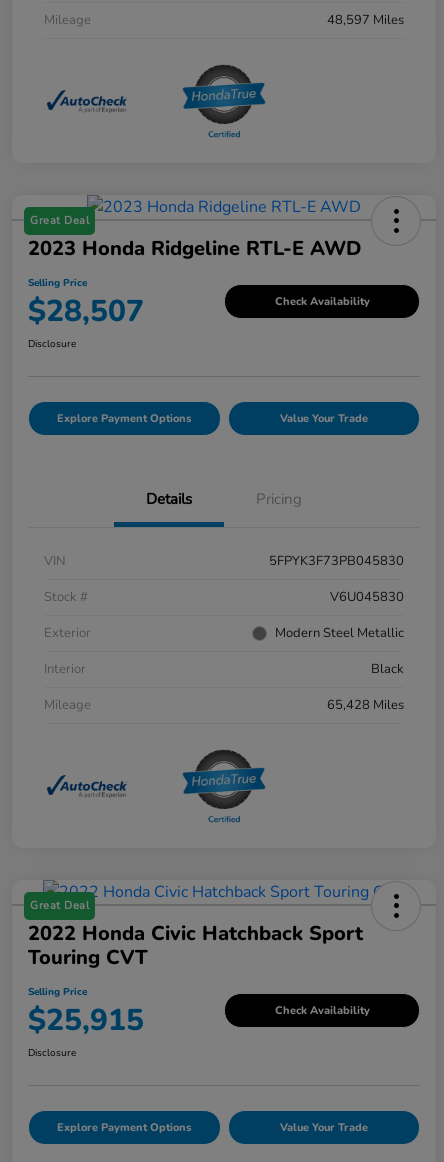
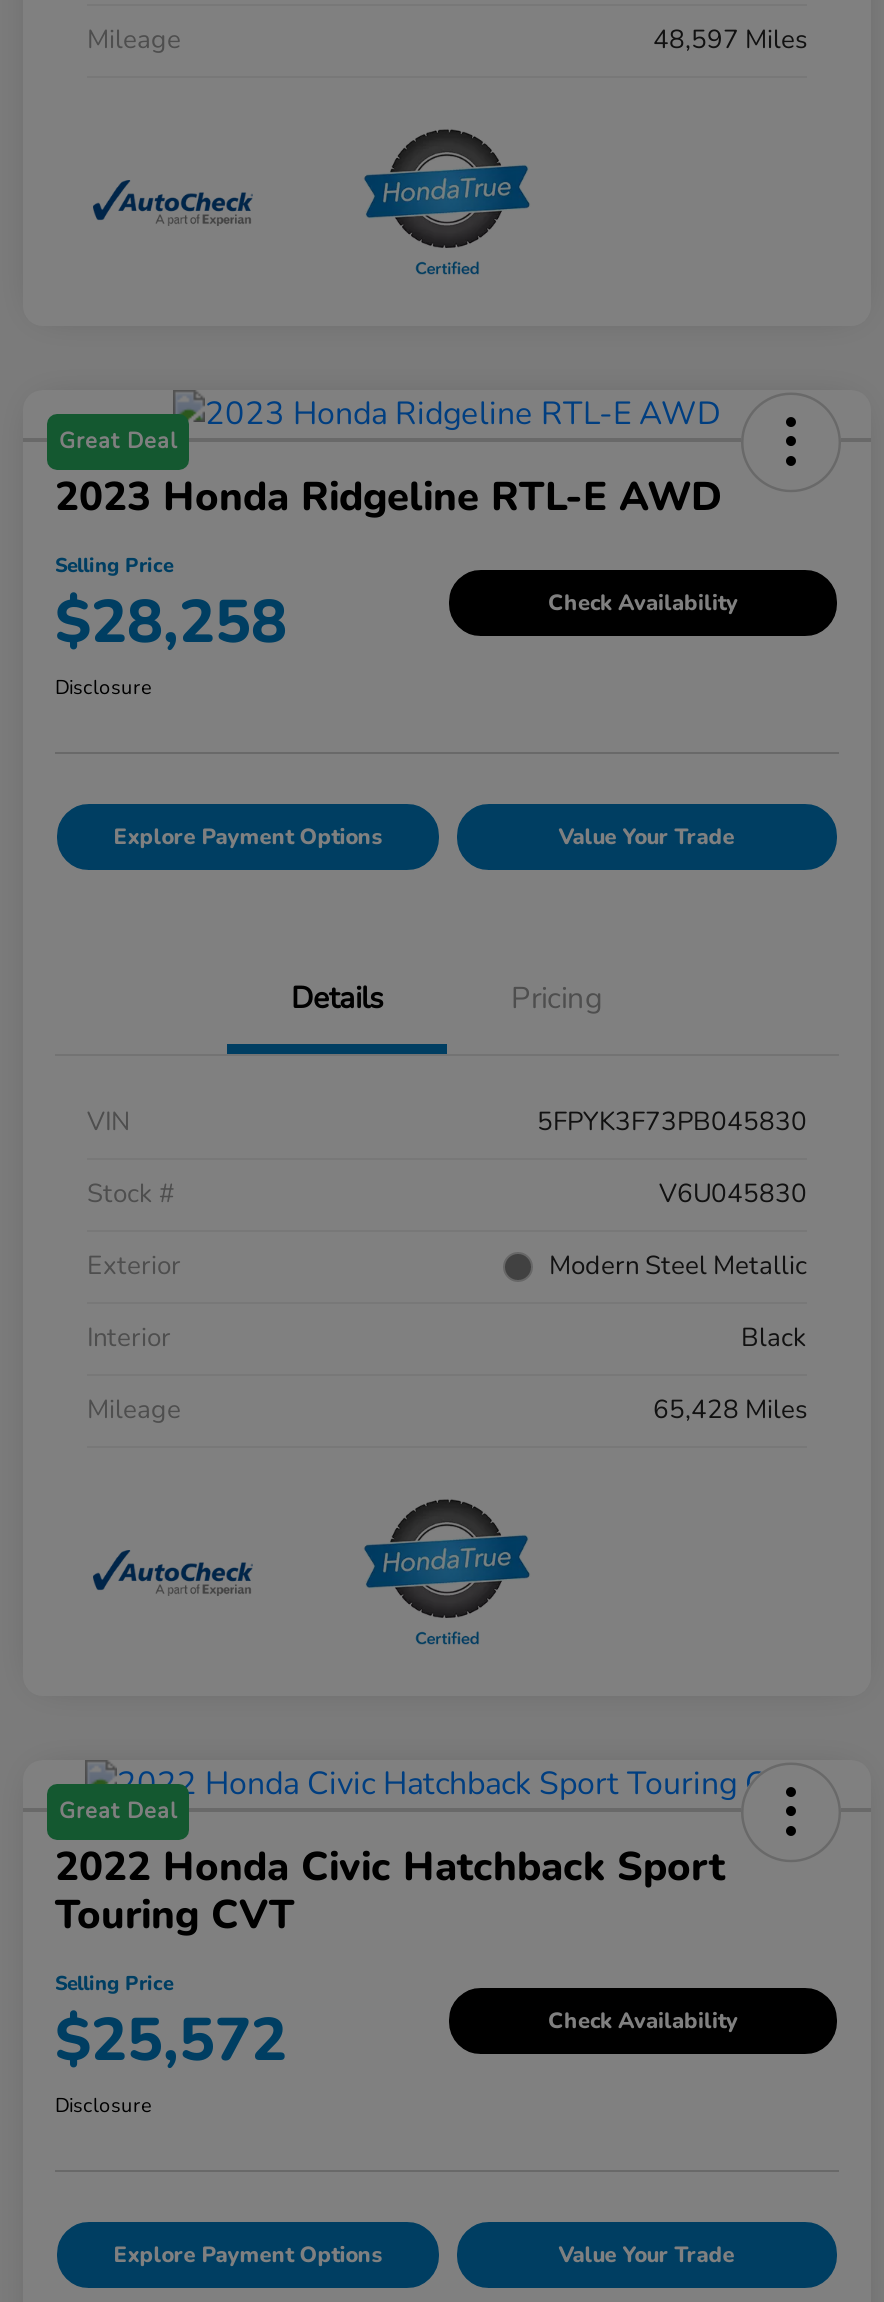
- $28,507
+ $28,258

- $25,915
+ $25,572
